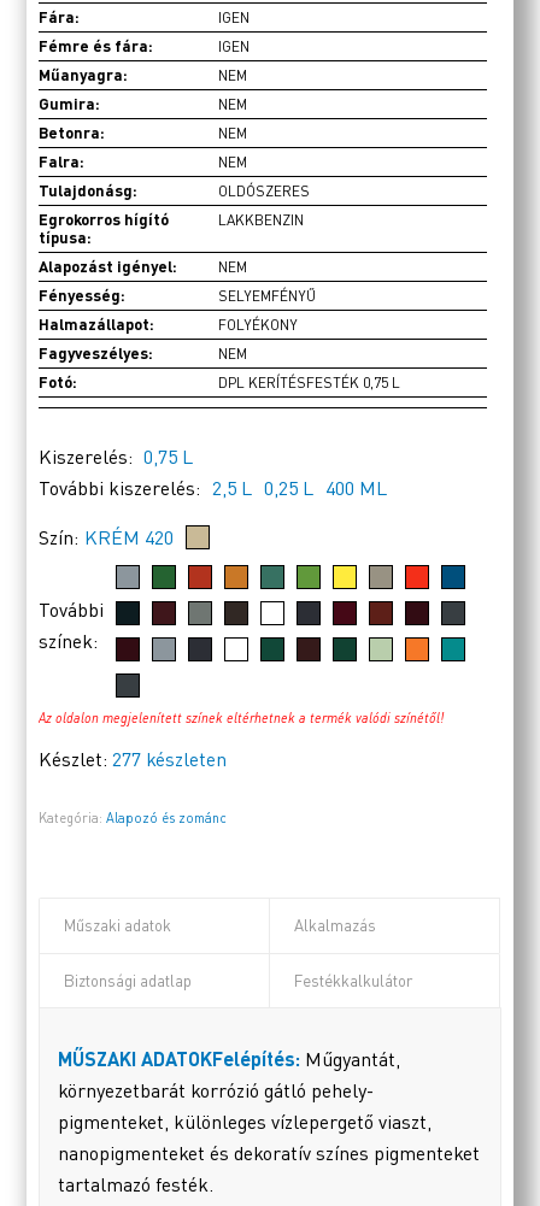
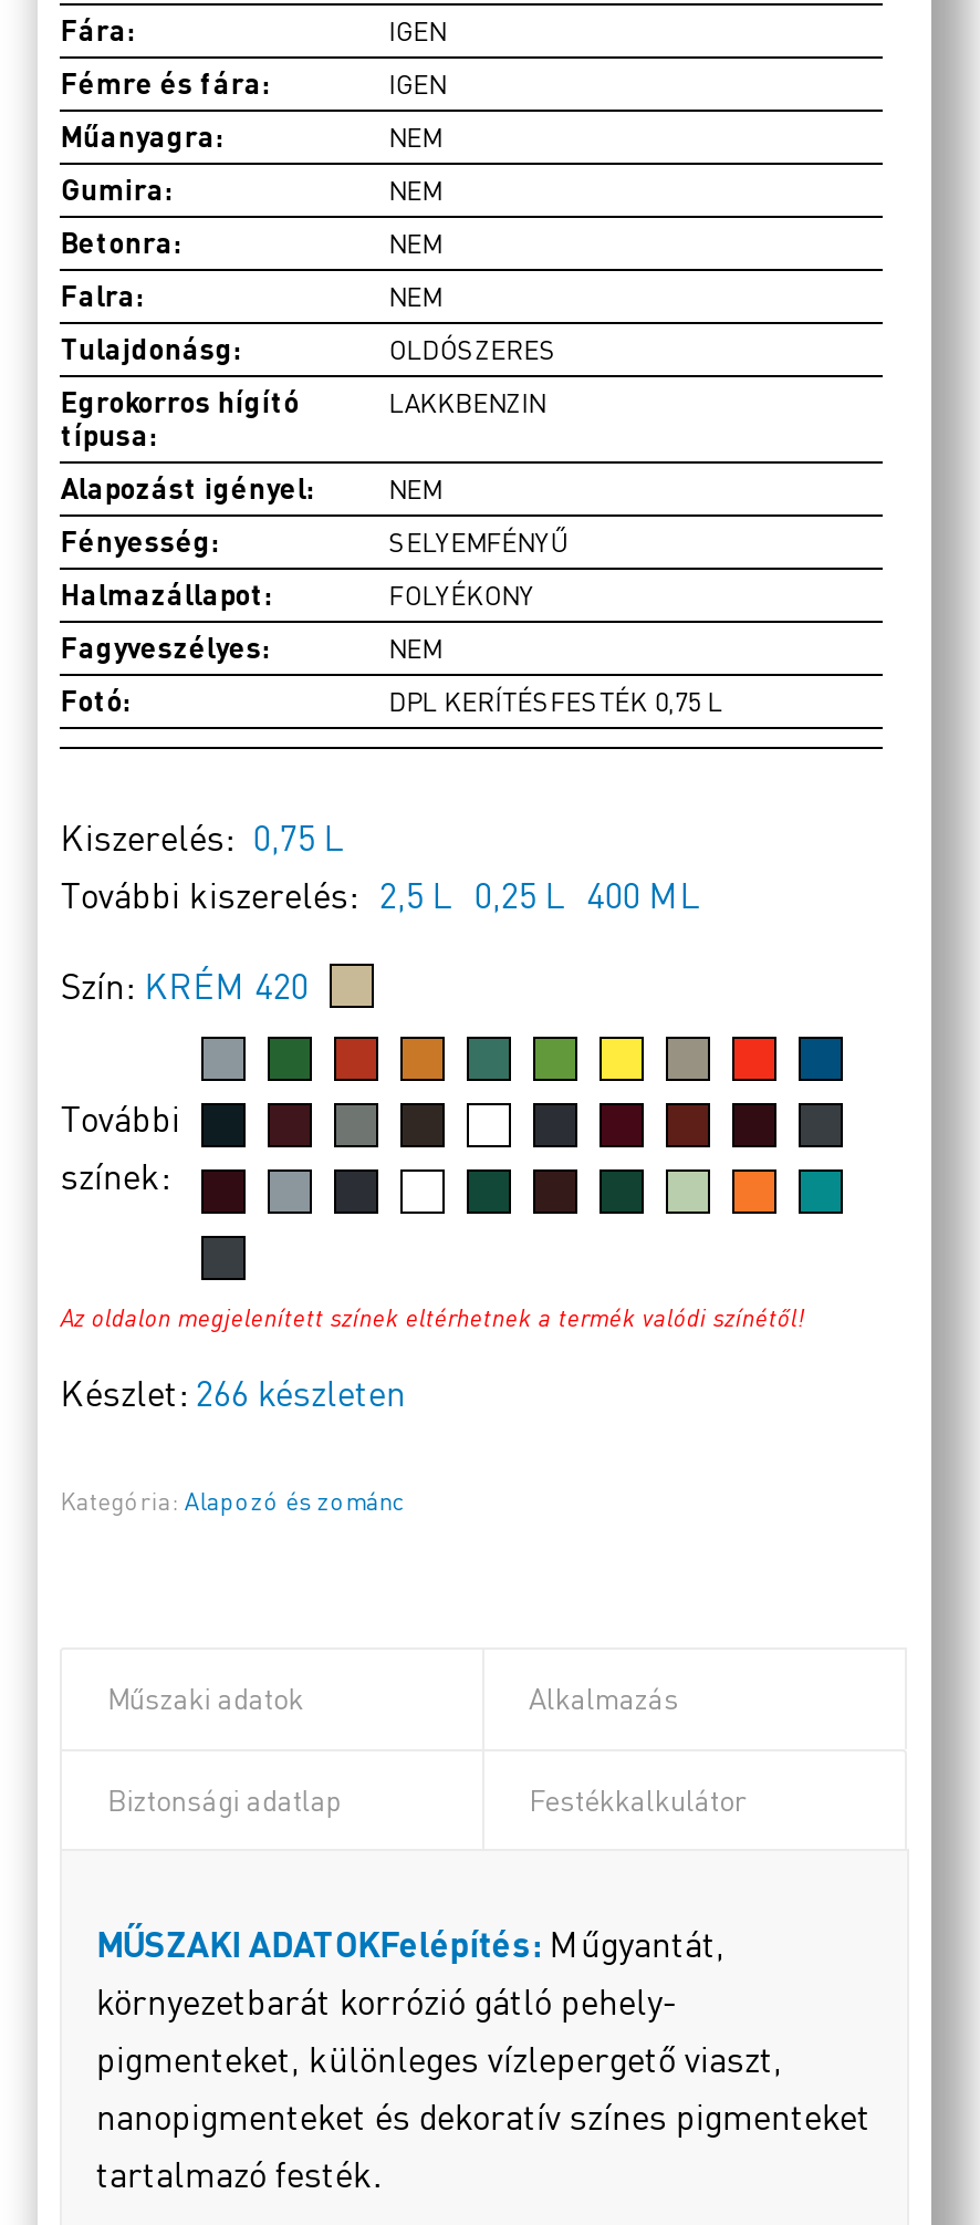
- Készlet: 277 készleten
+ Készlet: 266 készleten
